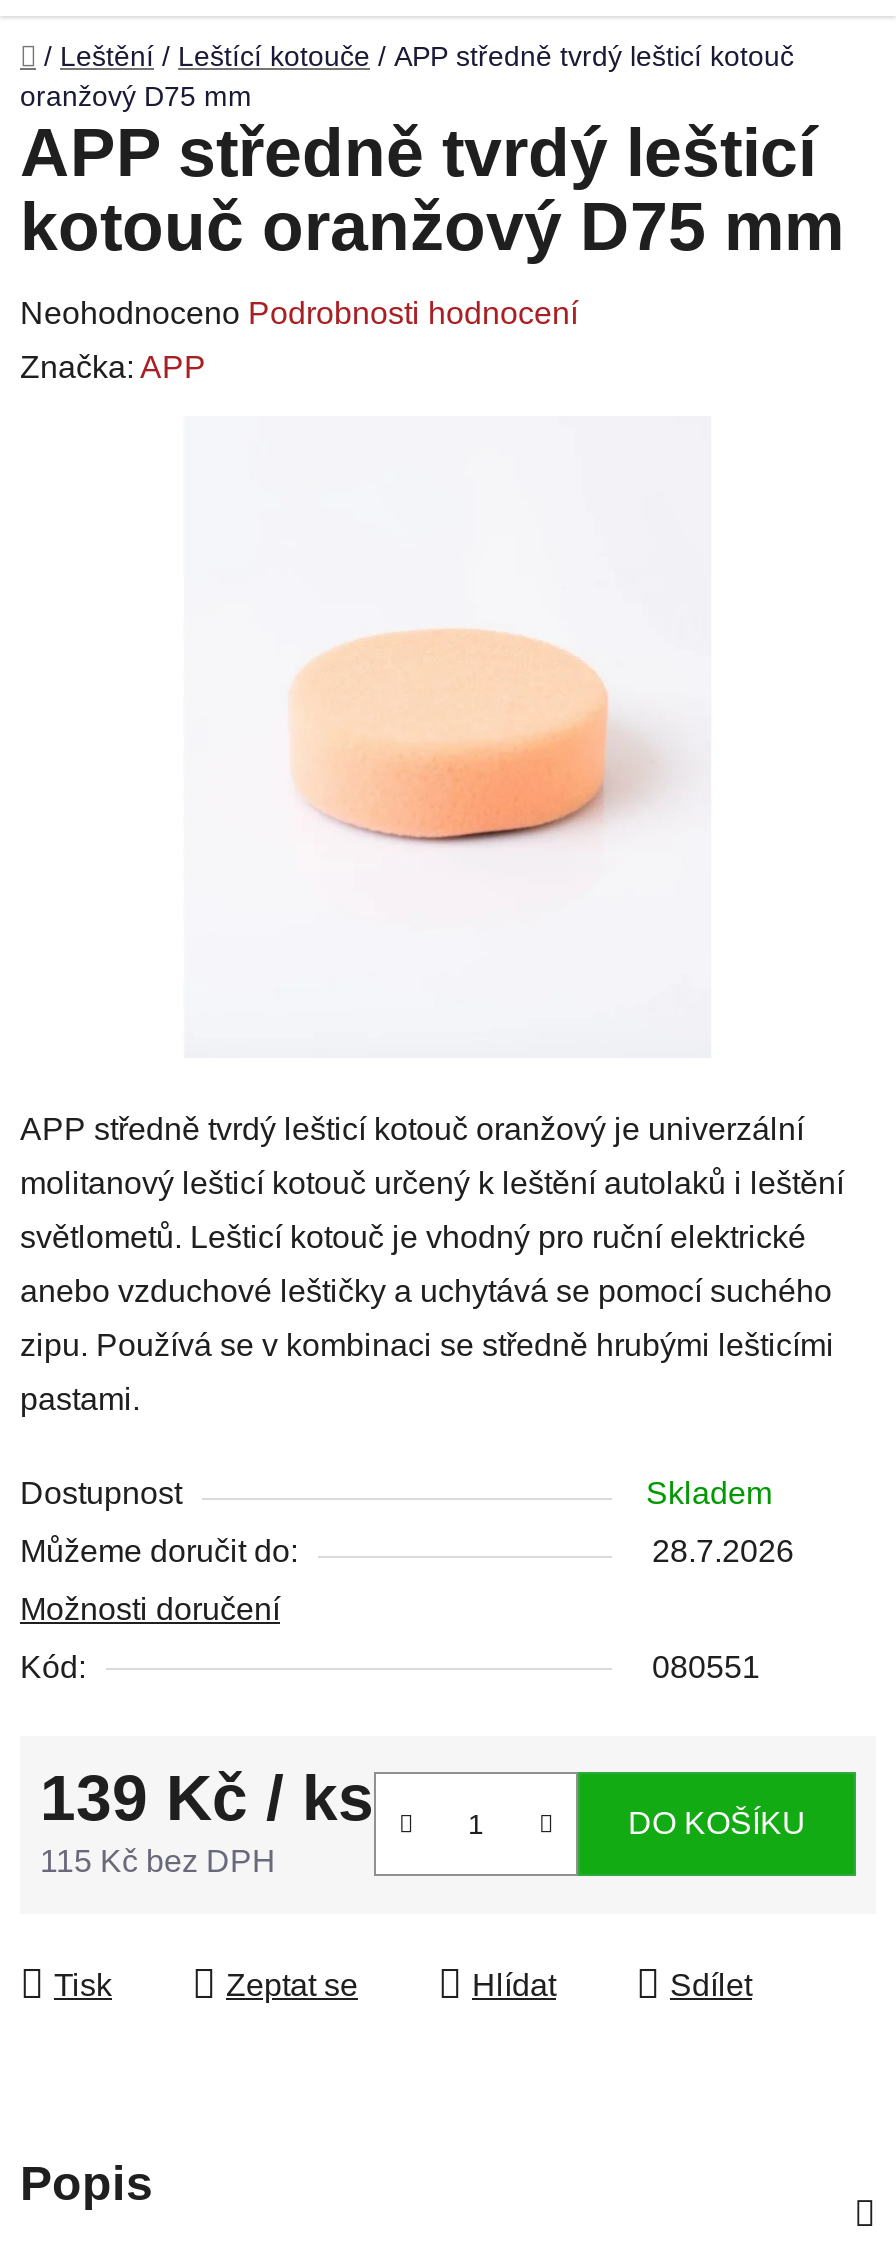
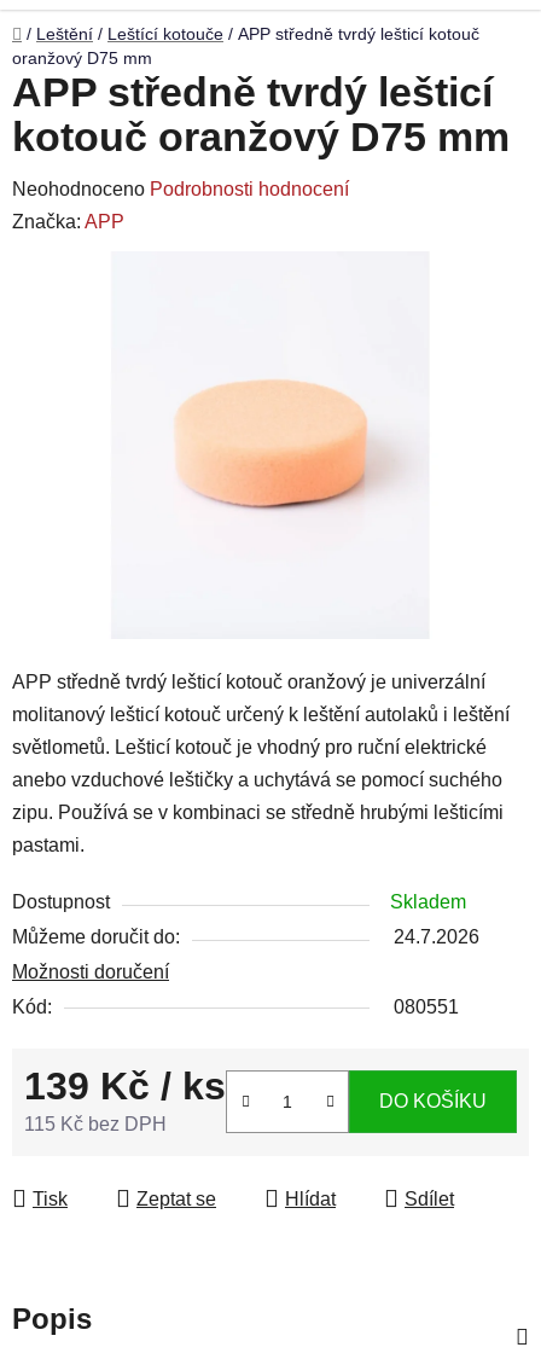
- 28.7.2026
+ 24.7.2026
